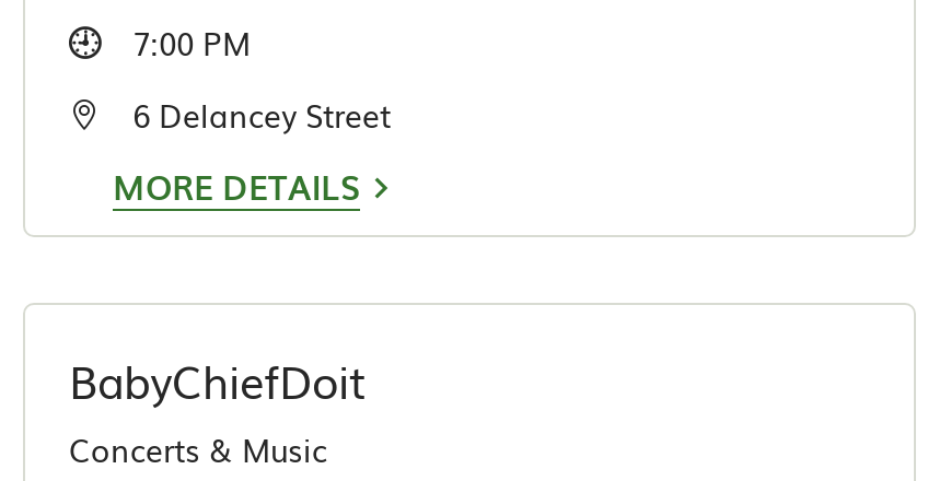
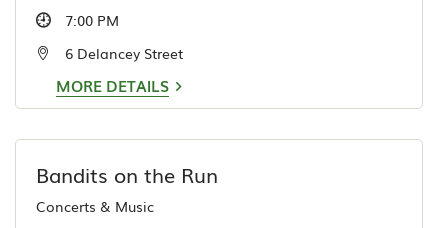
- BabyChiefDoit
+ Bandits on the Run
